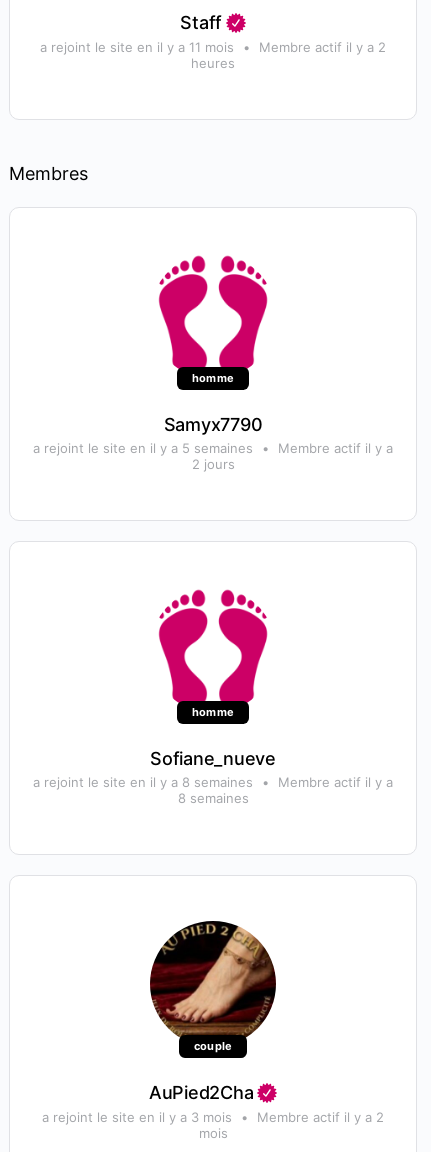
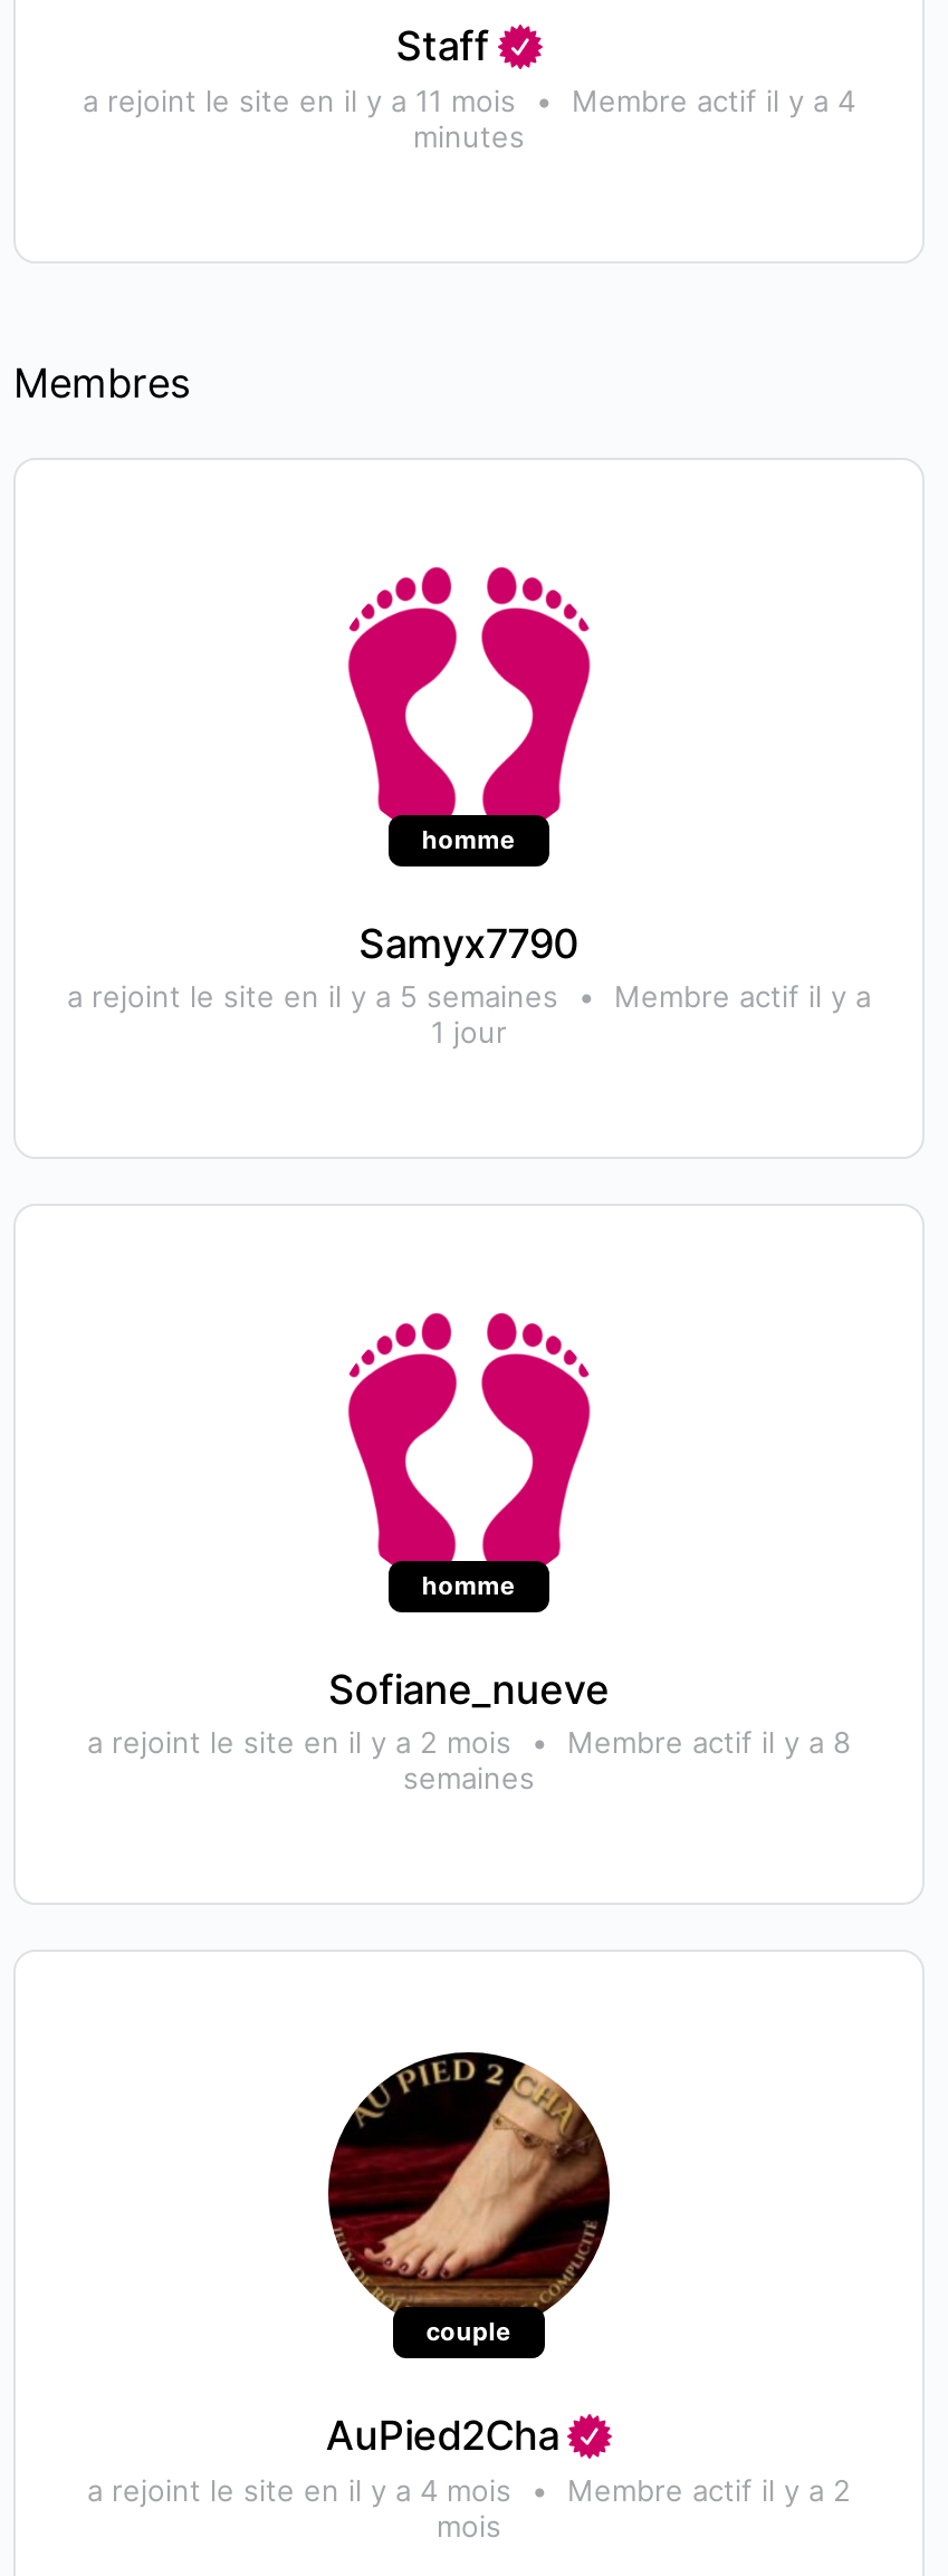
- a rejoint le site en il y a 11 mois • Membre actif il y a 2
- heures
+ a rejoint le site en il y a 11 mois • Membre actif il y a 4
+ minutes

- 2 jours
+ 1 jour

- a rejoint le site en il y a 8 semaines • Membre actif il y a
- 8 semaines
+ a rejoint le site en il y a 2 mois • Membre actif il y a 8
+ semaines

- a rejoint le site en il y a 3 mois • Membre actif il y a 2
+ a rejoint le site en il y a 4 mois • Membre actif il y a 2
